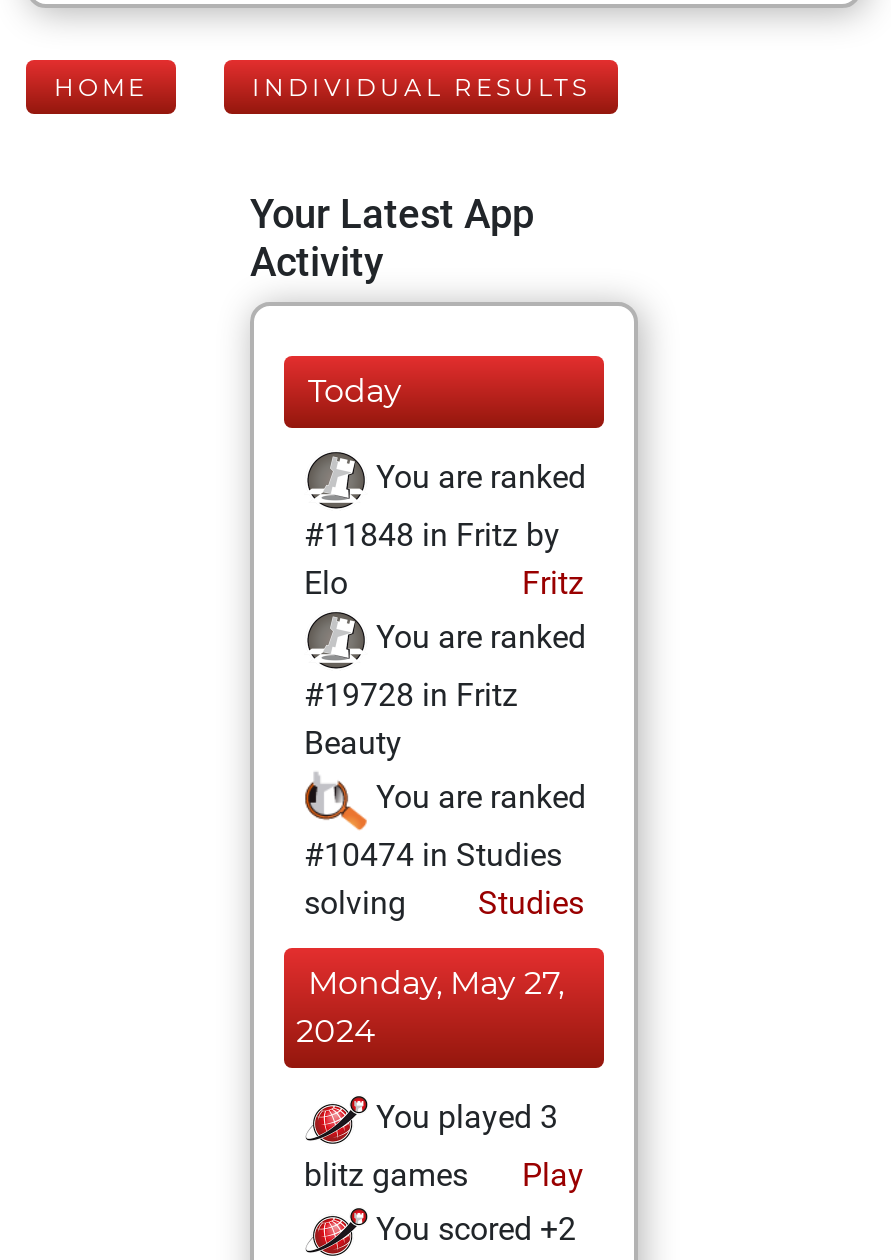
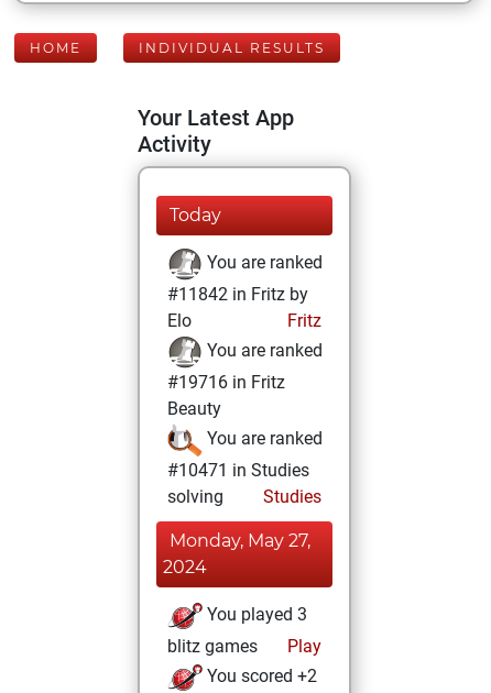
- #11848 in Fritz by
+ #11842 in Fritz by

- #19728 in Fritz
+ #19716 in Fritz

- #10474 in Studies
+ #10471 in Studies
